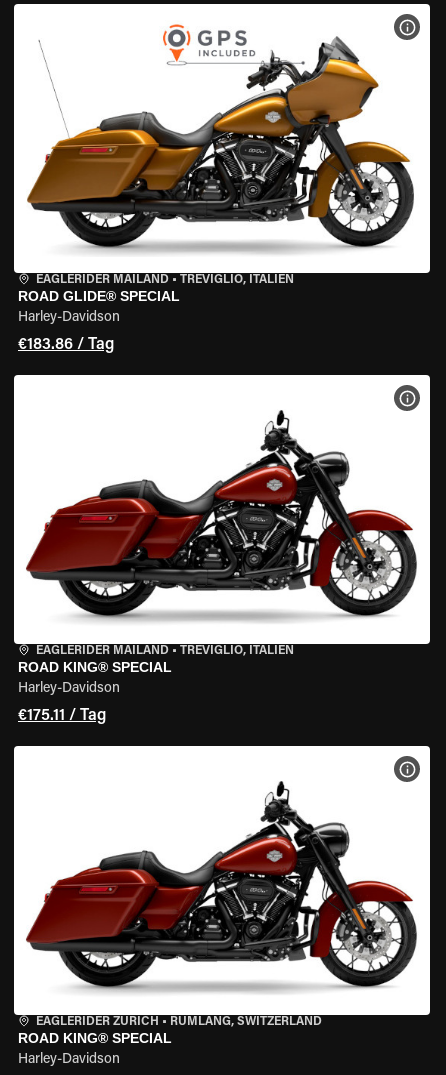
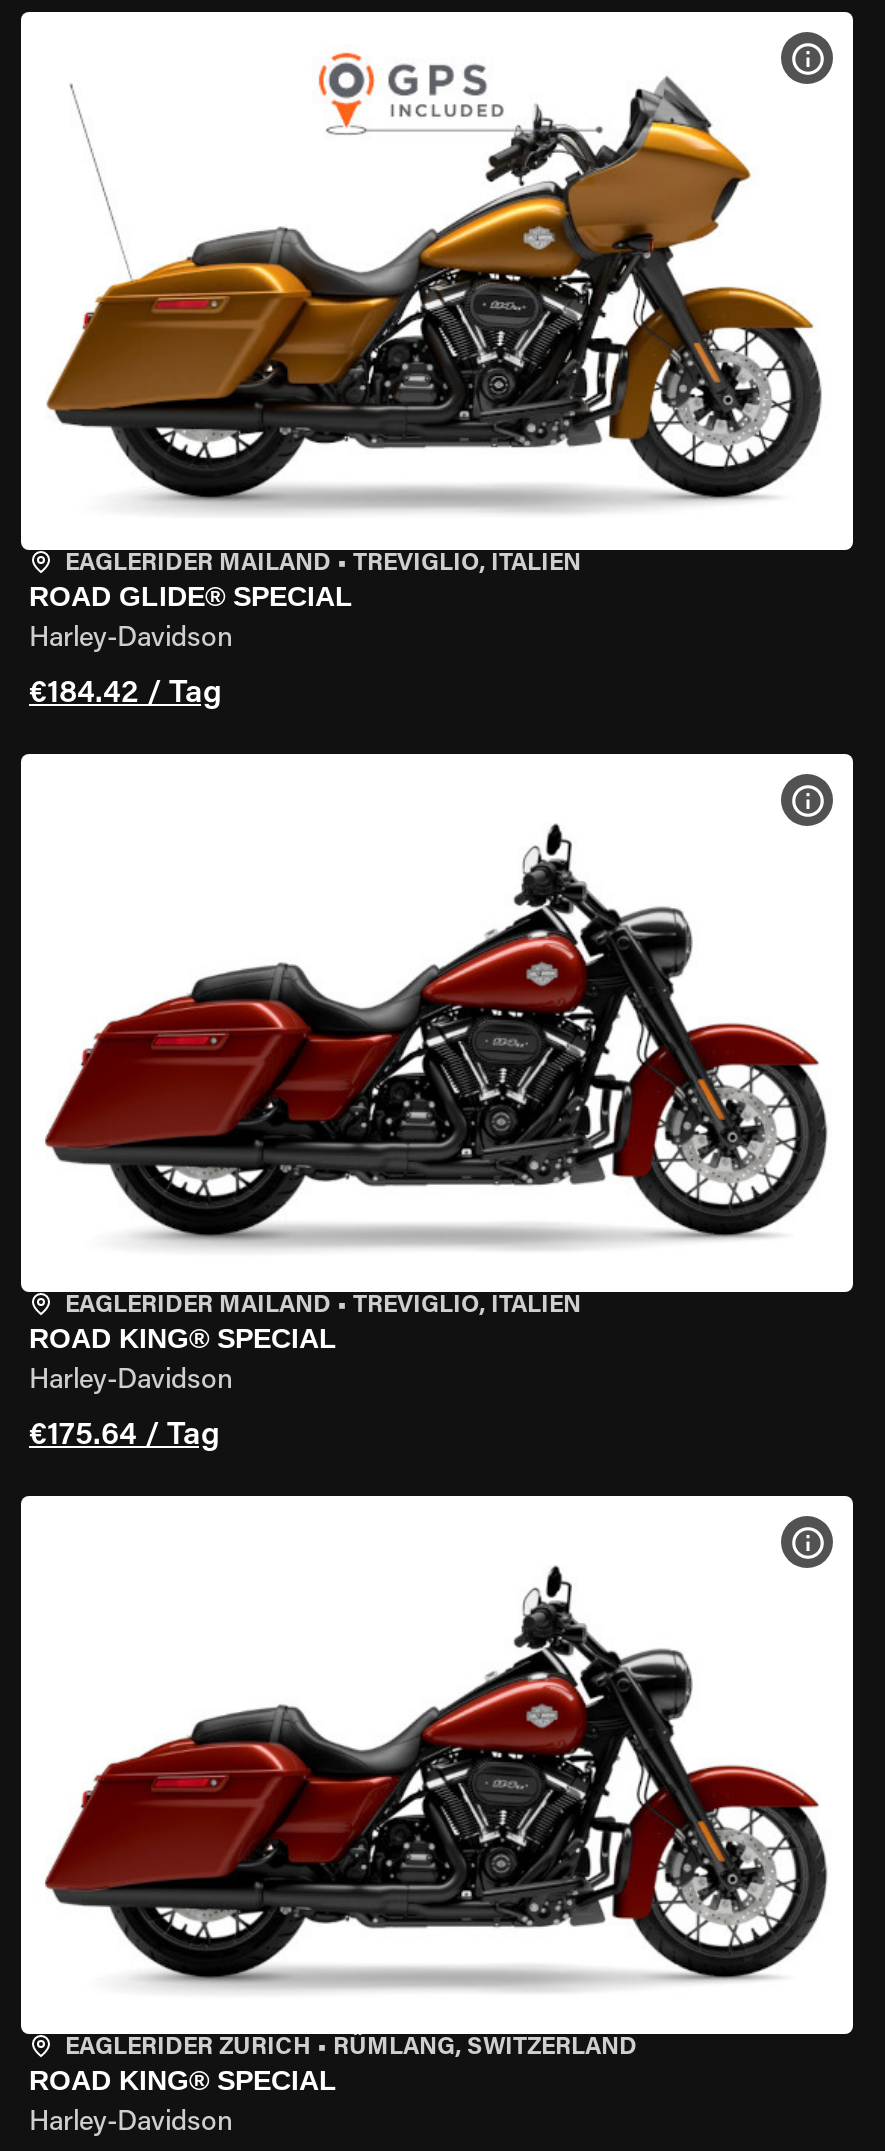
- €183.86 / Tag
+ €184.42 / Tag

- €175.11 / Tag
+ €175.64 / Tag
